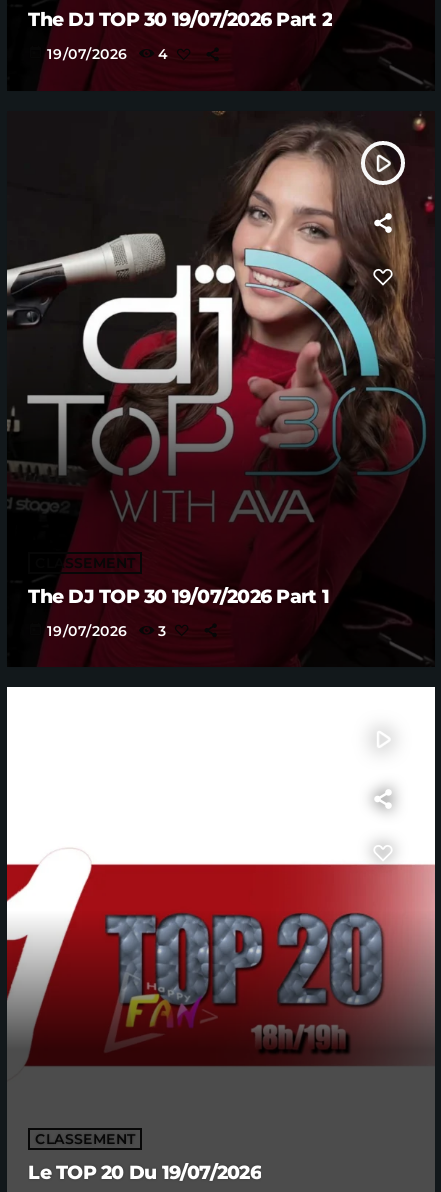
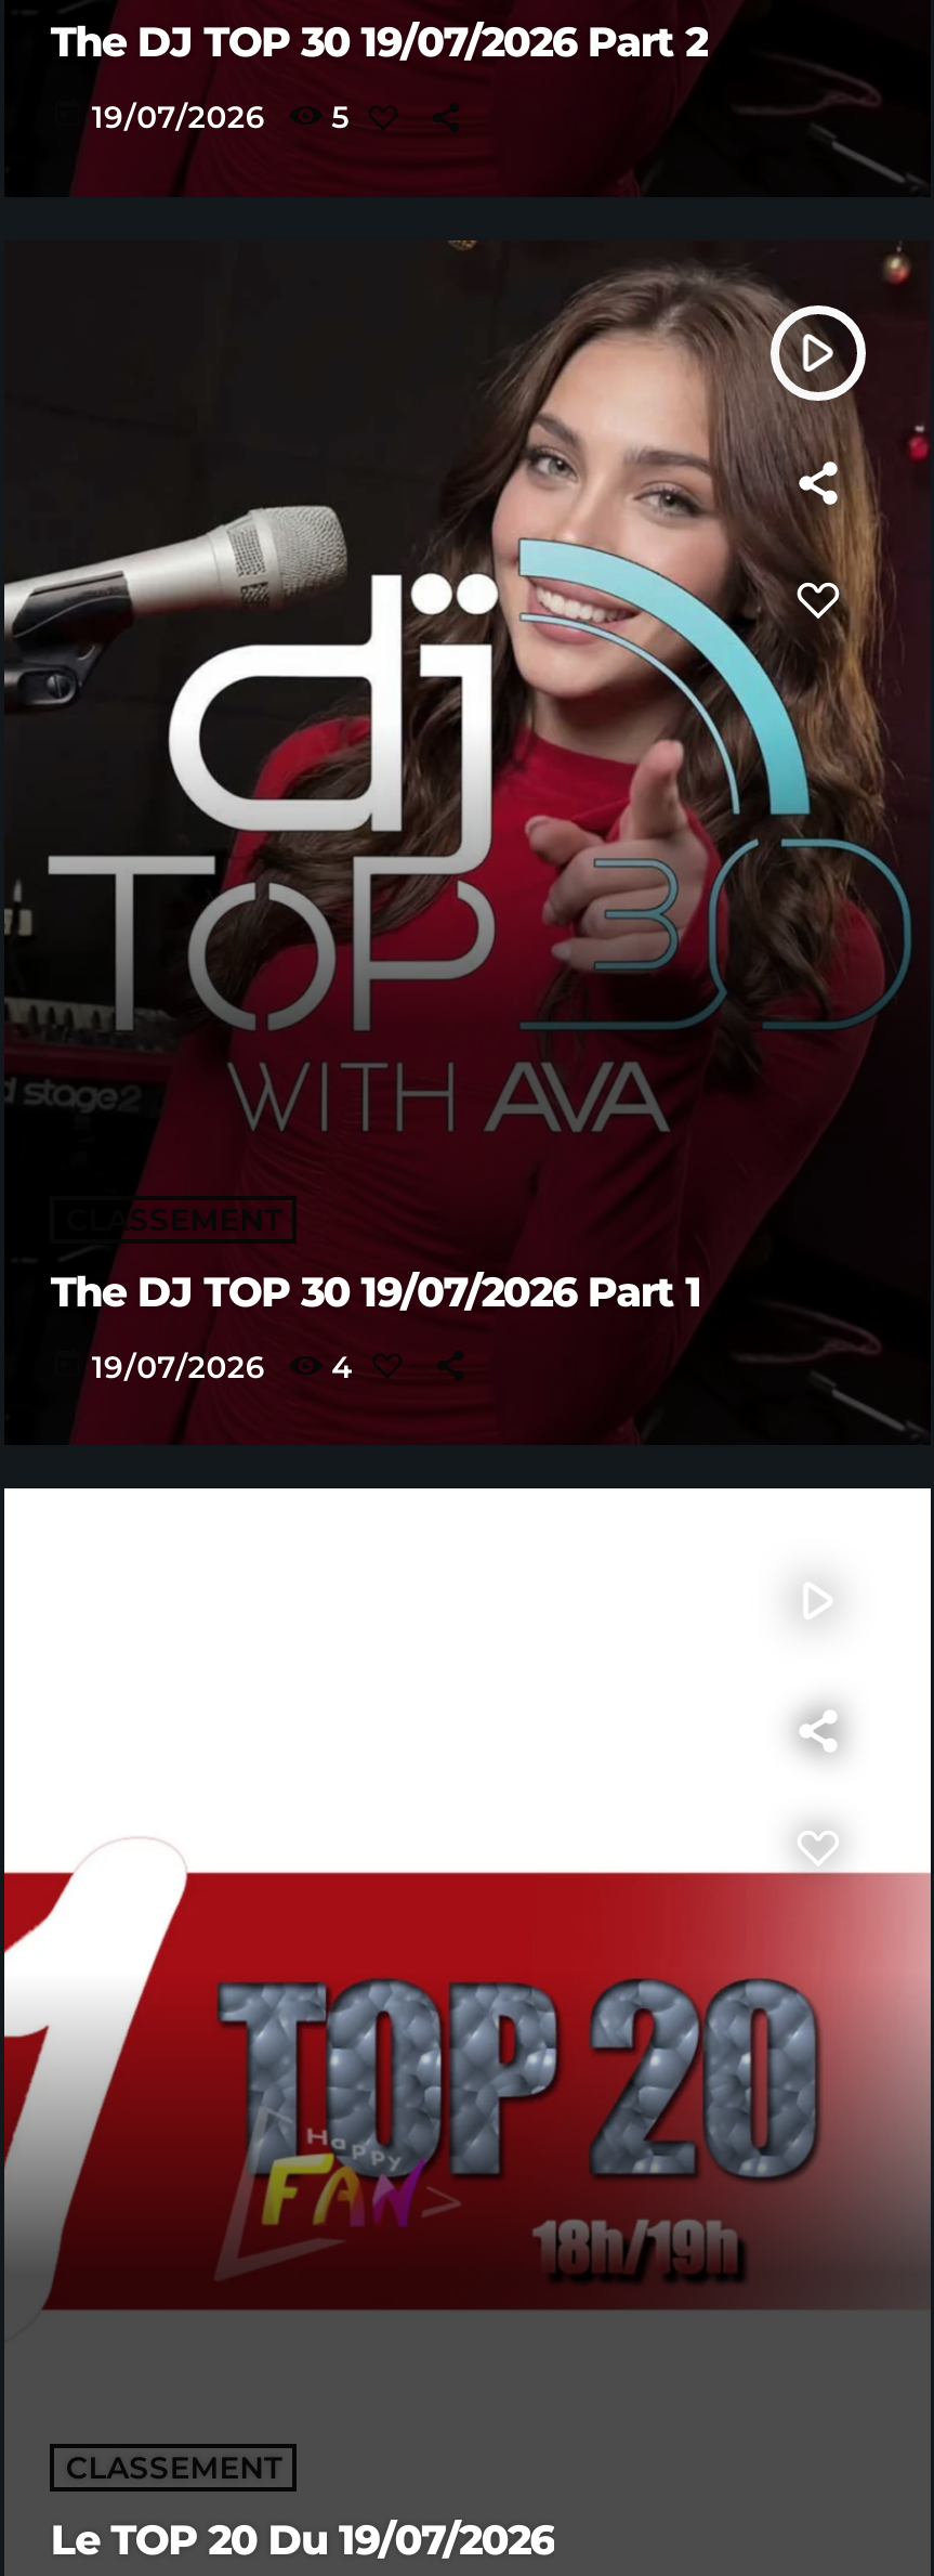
- 4
+ 5

- 3
+ 4
